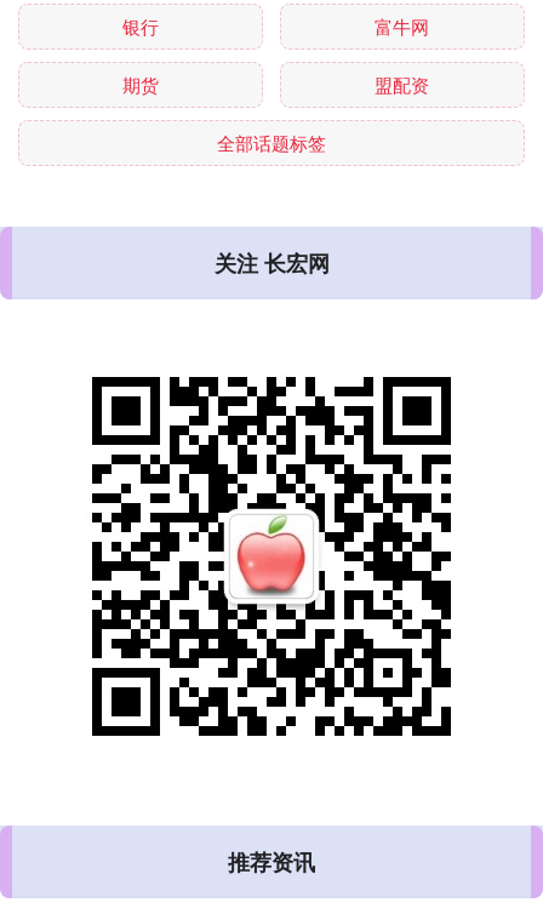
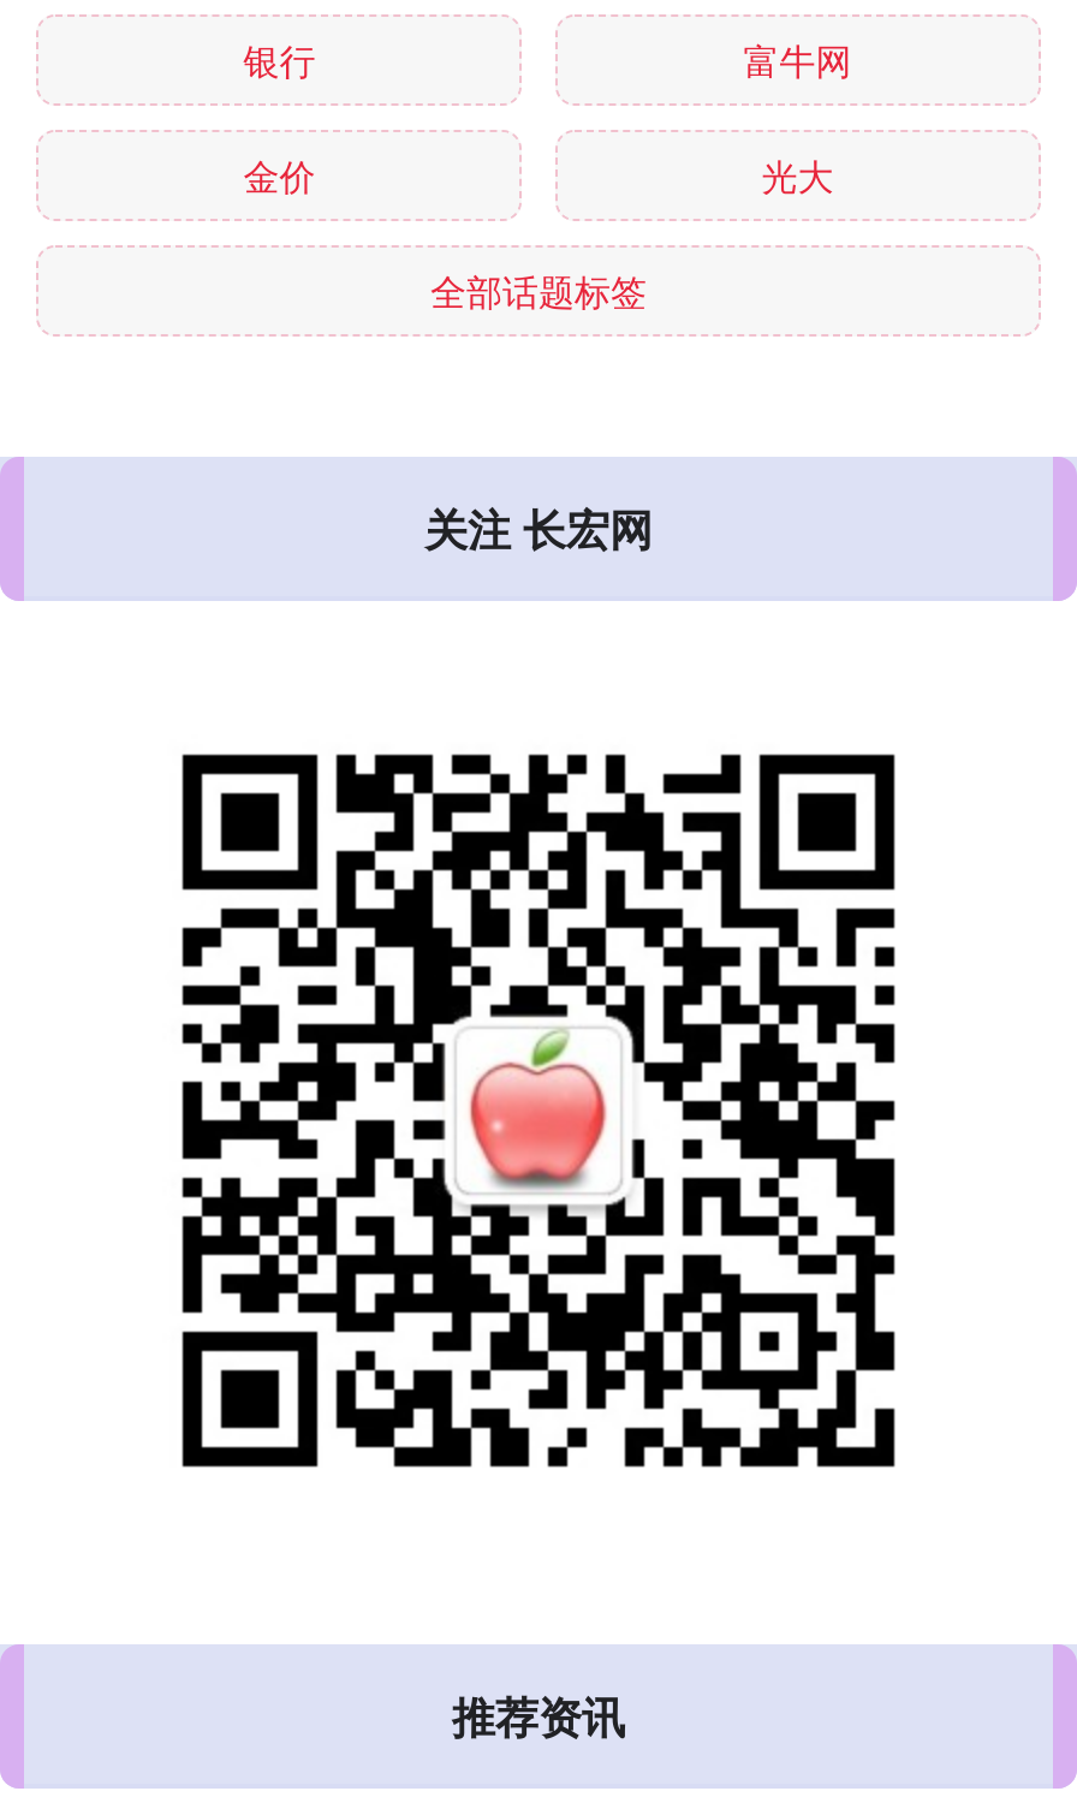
- 期货
- 盟配资
+ 金价
+ 光大
